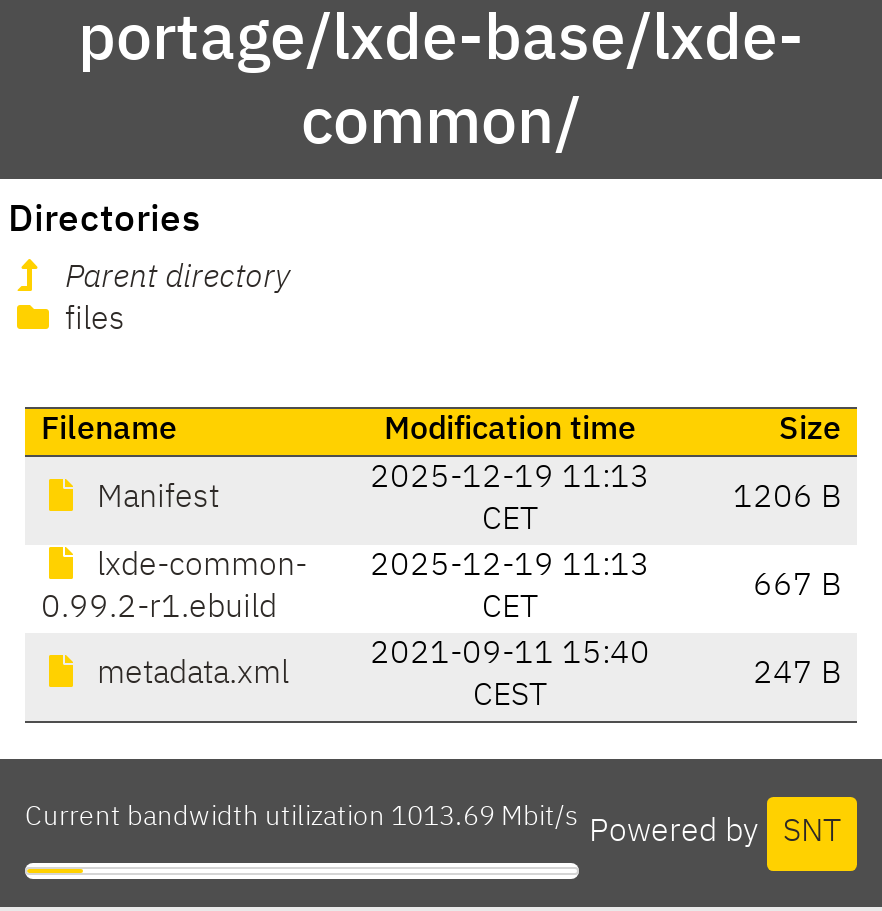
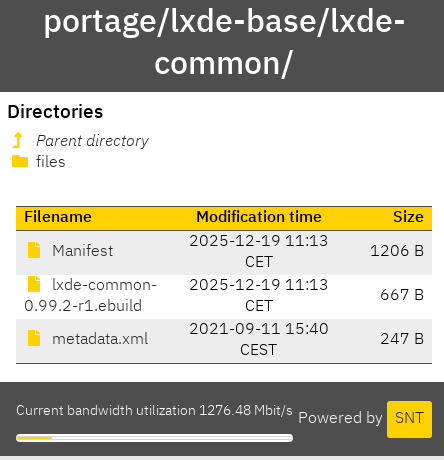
- Current bandwidth utilization 1013.69 Mbit/s
+ Current bandwidth utilization 1276.48 Mbit/s
